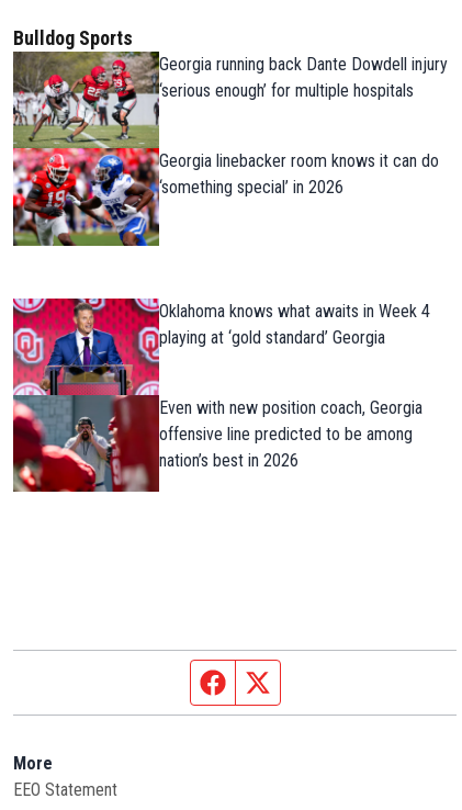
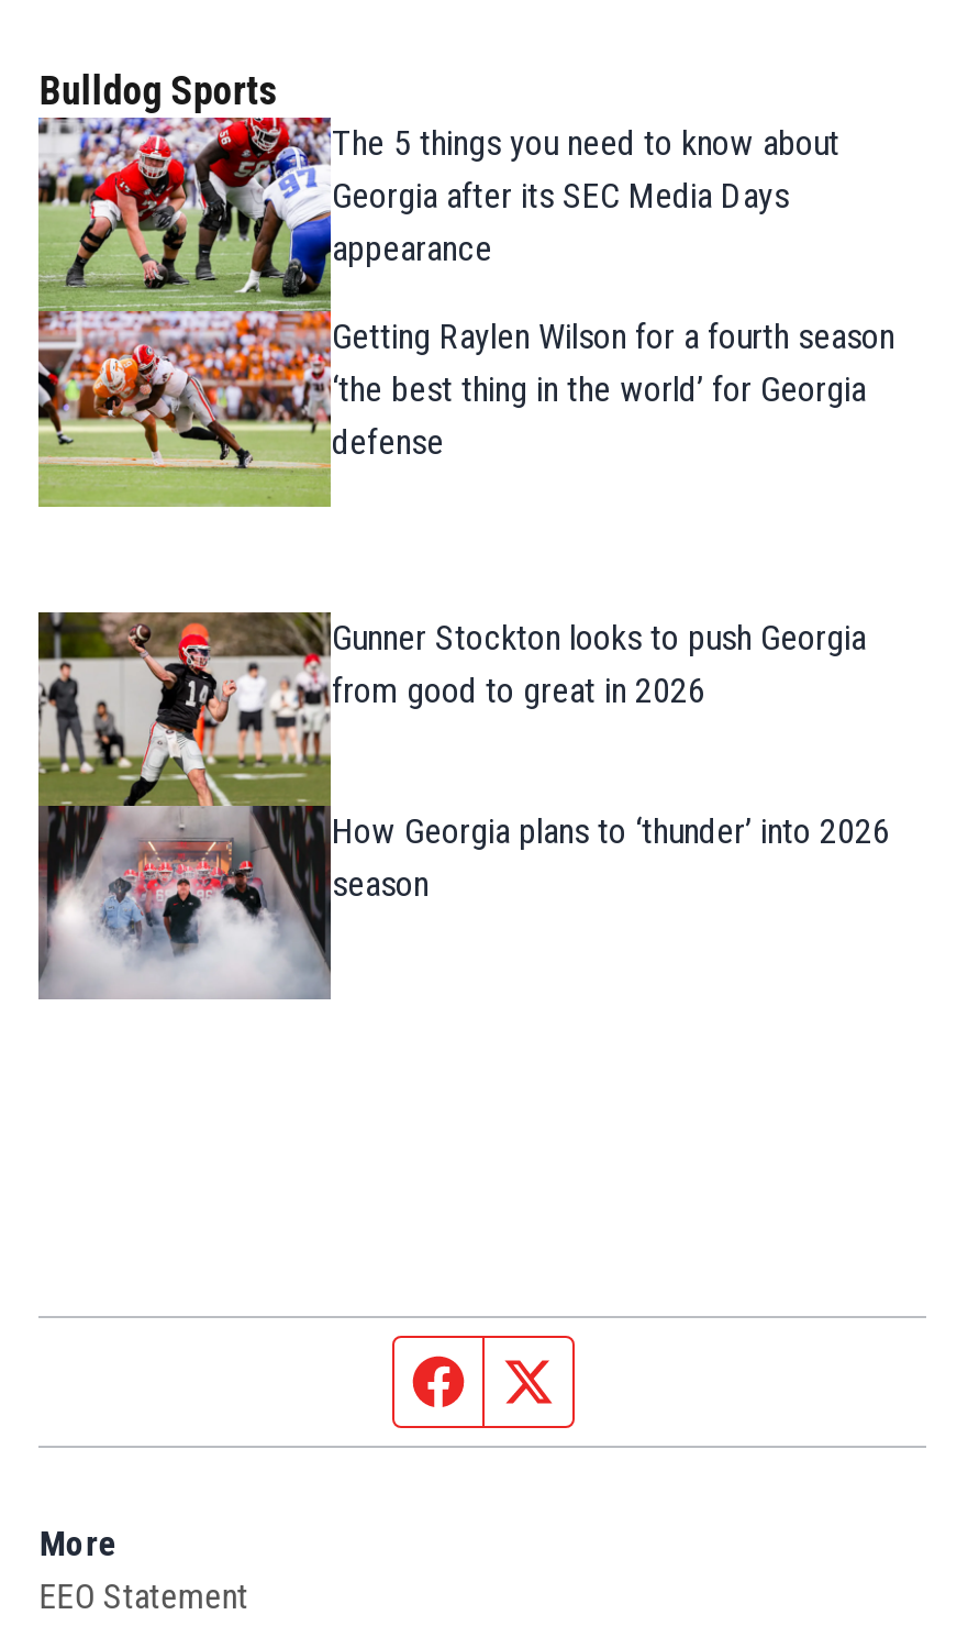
- [image]
- Georgia running back Dante Dowdell injury
- ‘serious enough’ for multiple hospitals
+ [image]
+ The 5 things you need to know about
+ Georgia after its SEC Media Days
+ appearance

- Georgia linebacker room knows it can do
- ‘something special’ in 2026
+ Getting Raylen Wilson for a fourth season
+ ‘the best thing in the world’ for Georgia
+ defense

- [image]
- Oklahoma knows what awaits in Week 4
- playing at ‘gold standard’ Georgia
+ [image]
+ Gunner Stockton looks to push Georgia
+ from good to great in 2026

- Even with new position coach, Georgia
- offensive line predicted to be among
- nation’s best in 2026
+ How Georgia plans to ‘thunder’ into 2026
+ season
